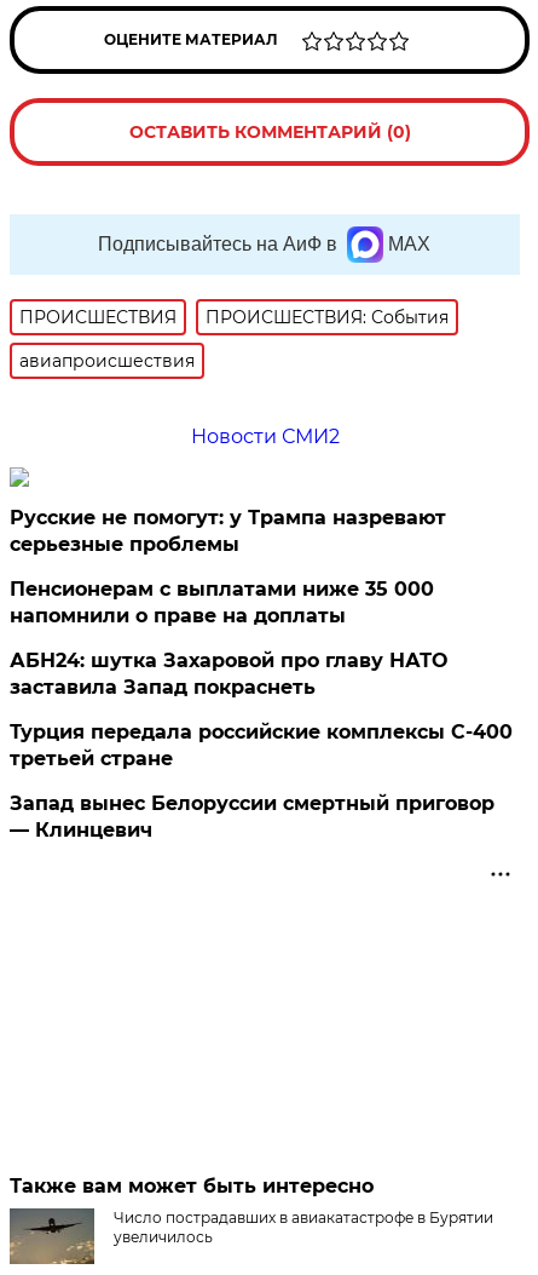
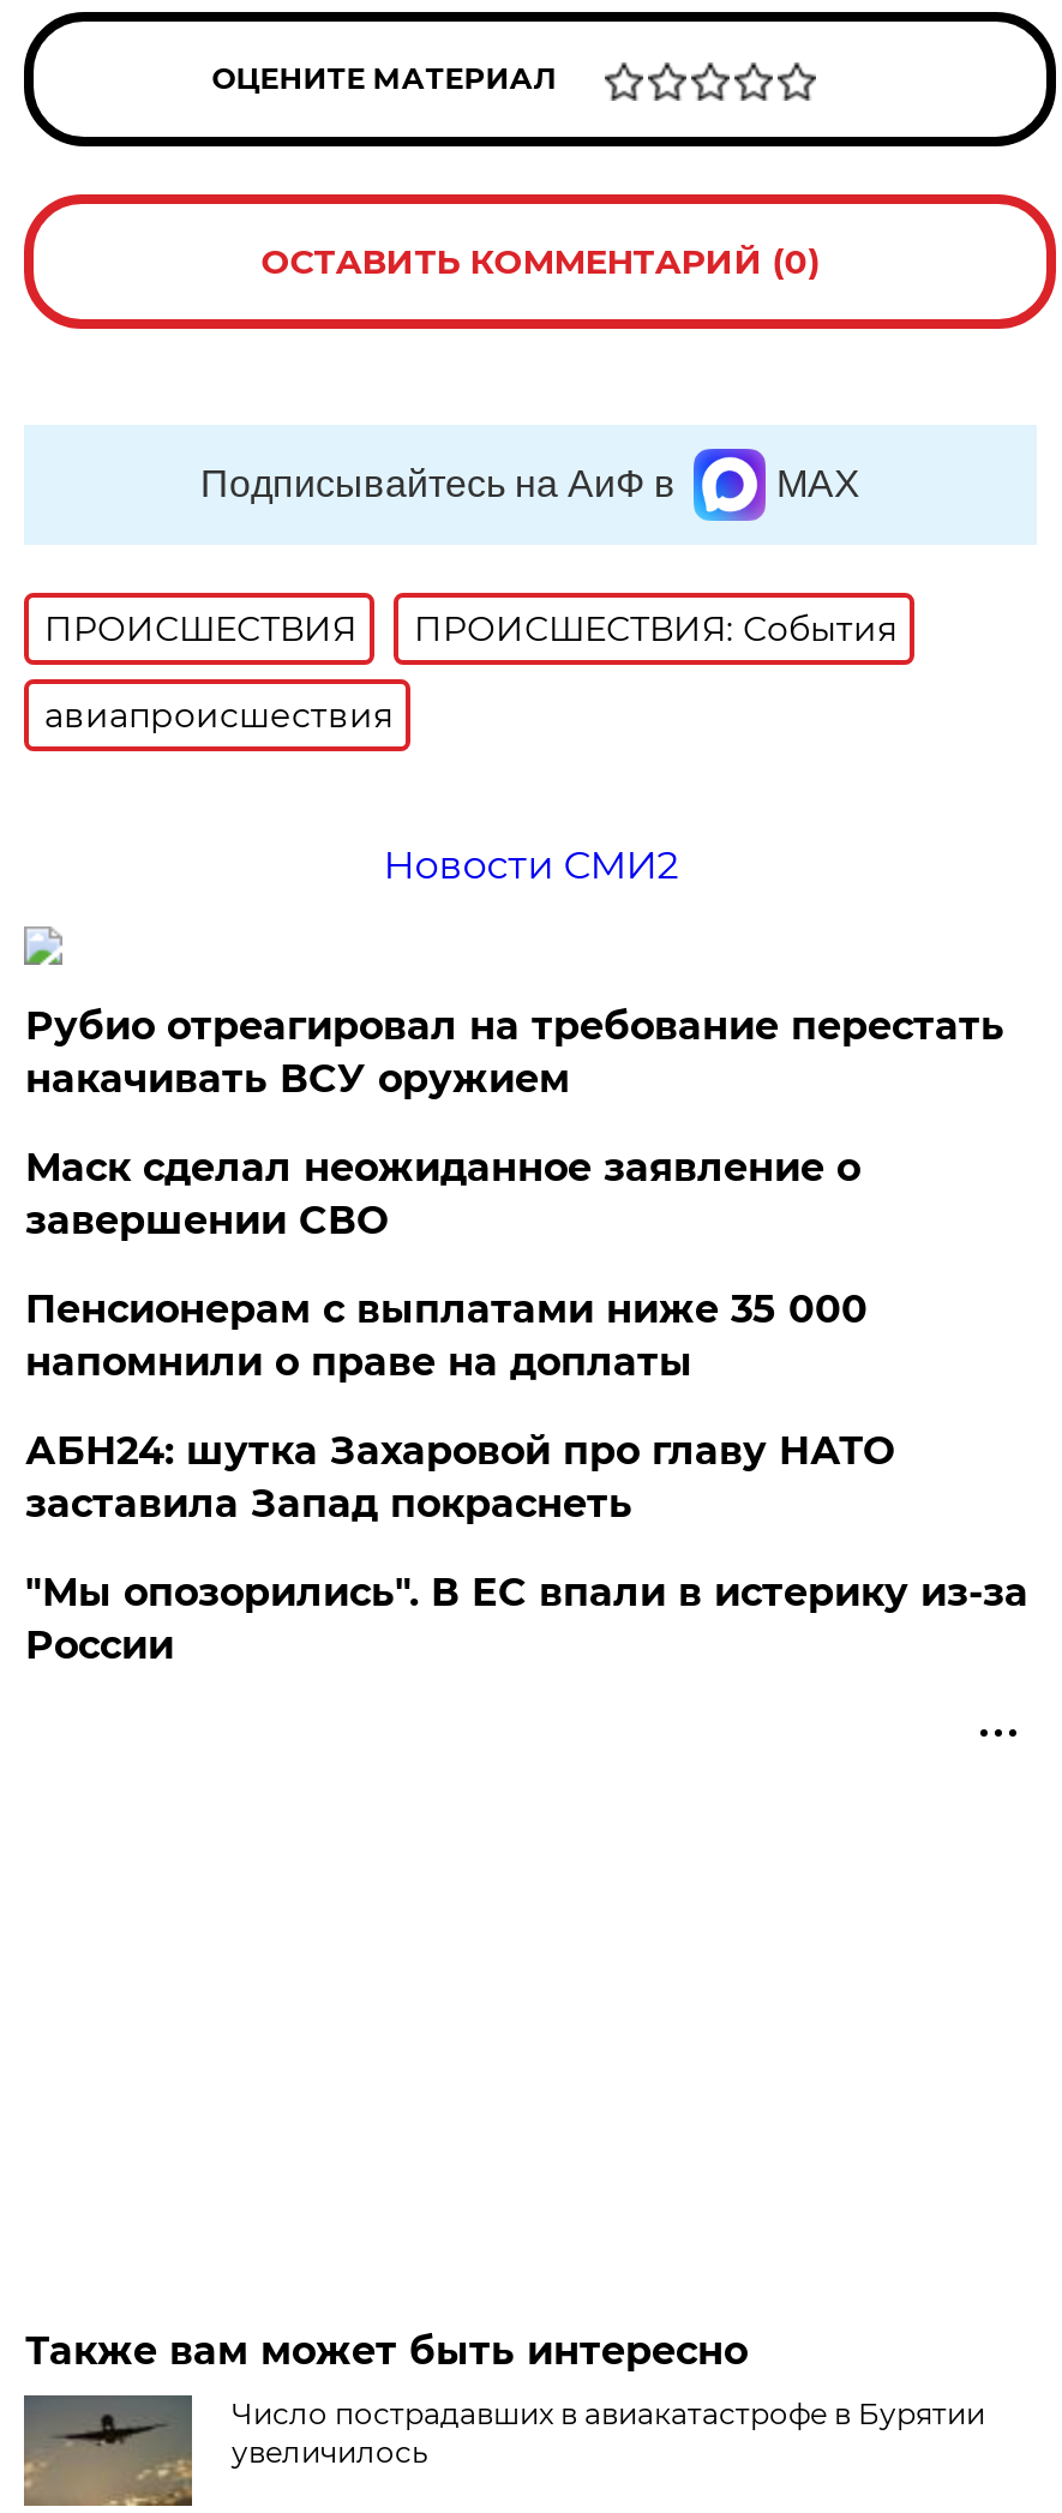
- Русские не помогут: у Трампа назревают
- серьезные проблемы
+ Рубио отреагировал на требование перестать
+ накачивать ВСУ оружием
+ Маск сделал неожиданное заявление о
+ завершении СВО

moved down: Пенсионерам с выплатами ниже 35 000 | напомнили о праве на доплаты | АБН24: шутка Захаровой про главу НАТО | заставила Запад покраснеть

- Турция передала российские комплексы С-400
- третьей стране
- Запад вынес Белоруссии смертный приговор
- — Клинцевич
+ "Мы опозорились". В ЕС впали в истерику из-за
+ России
